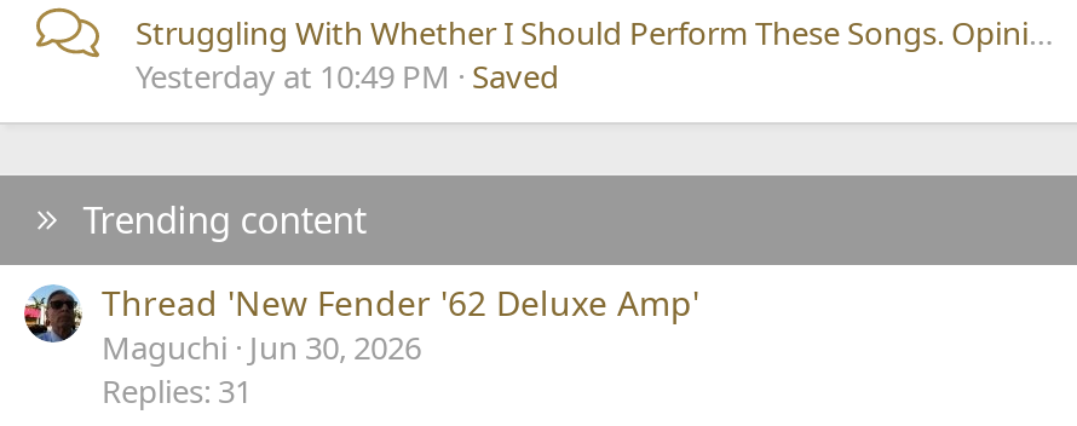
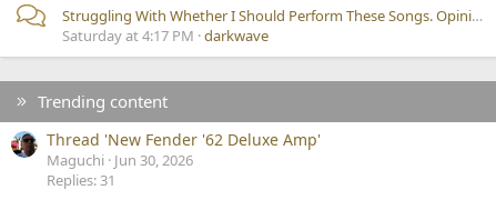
- Yesterday at 10:49 PM Saved
+ Saturday at 4:17 PM darkwave
